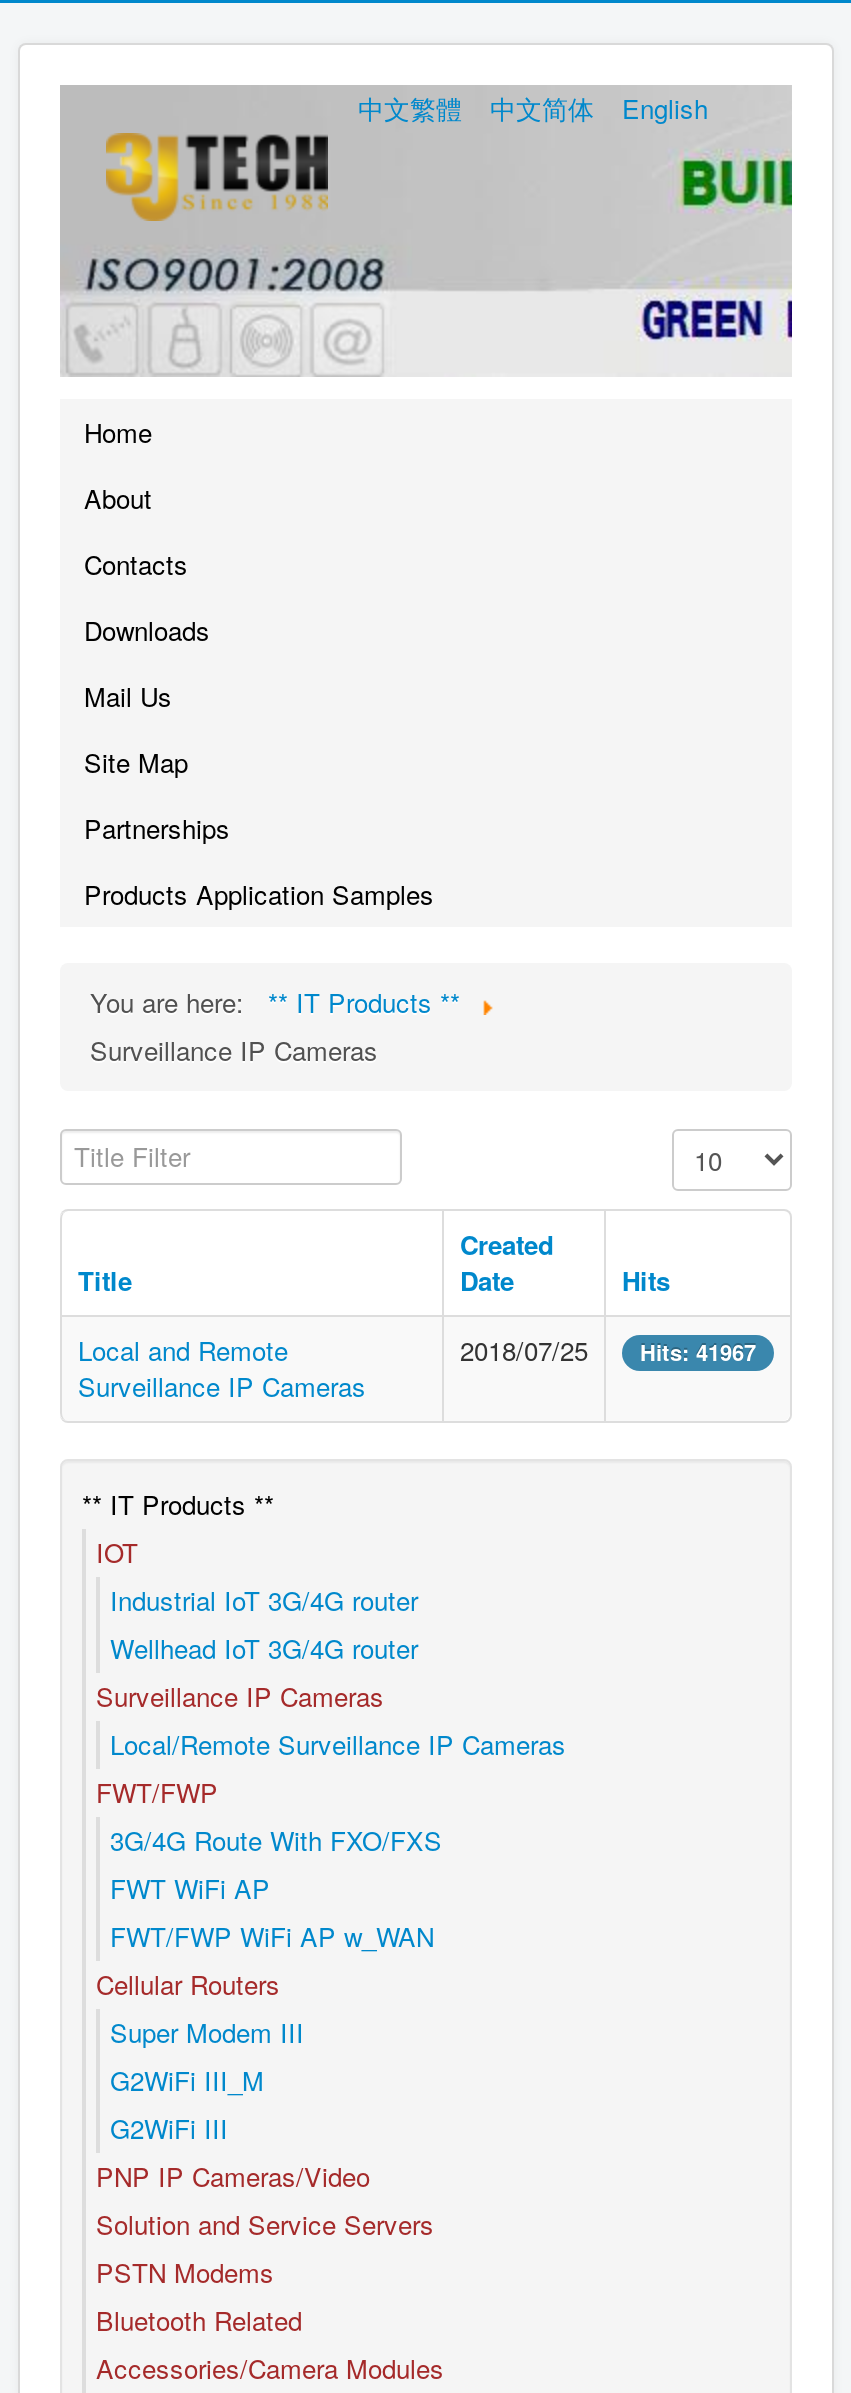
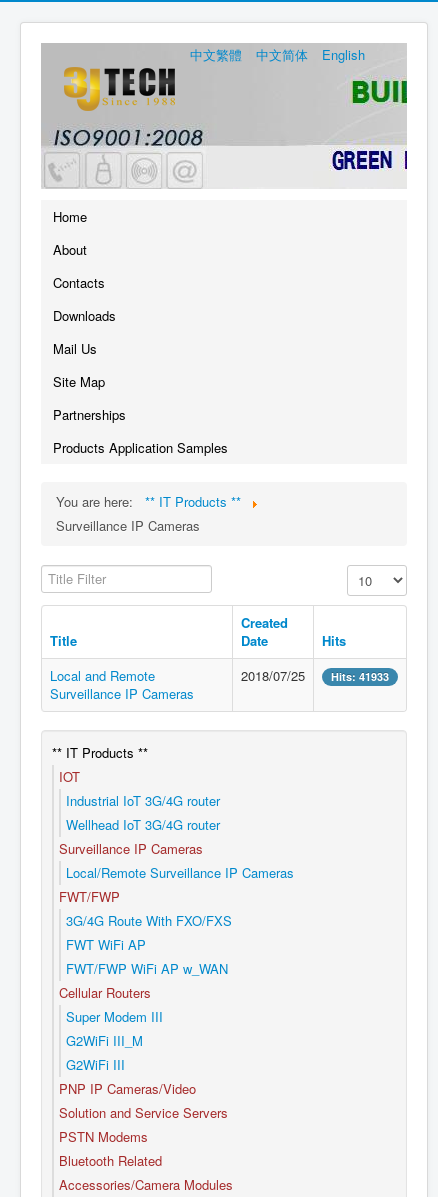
- 2018/07/25 Hits: 41967
+ 2018/07/25 Hits: 41933
